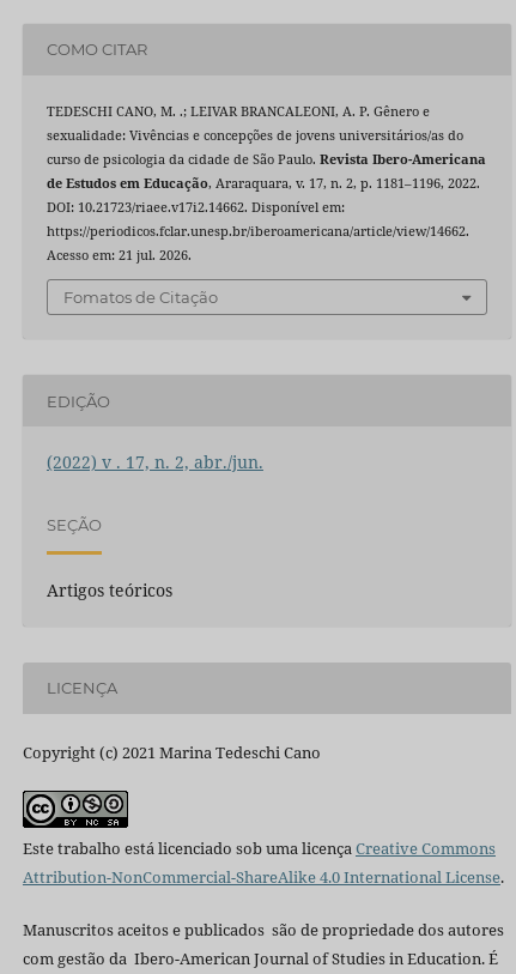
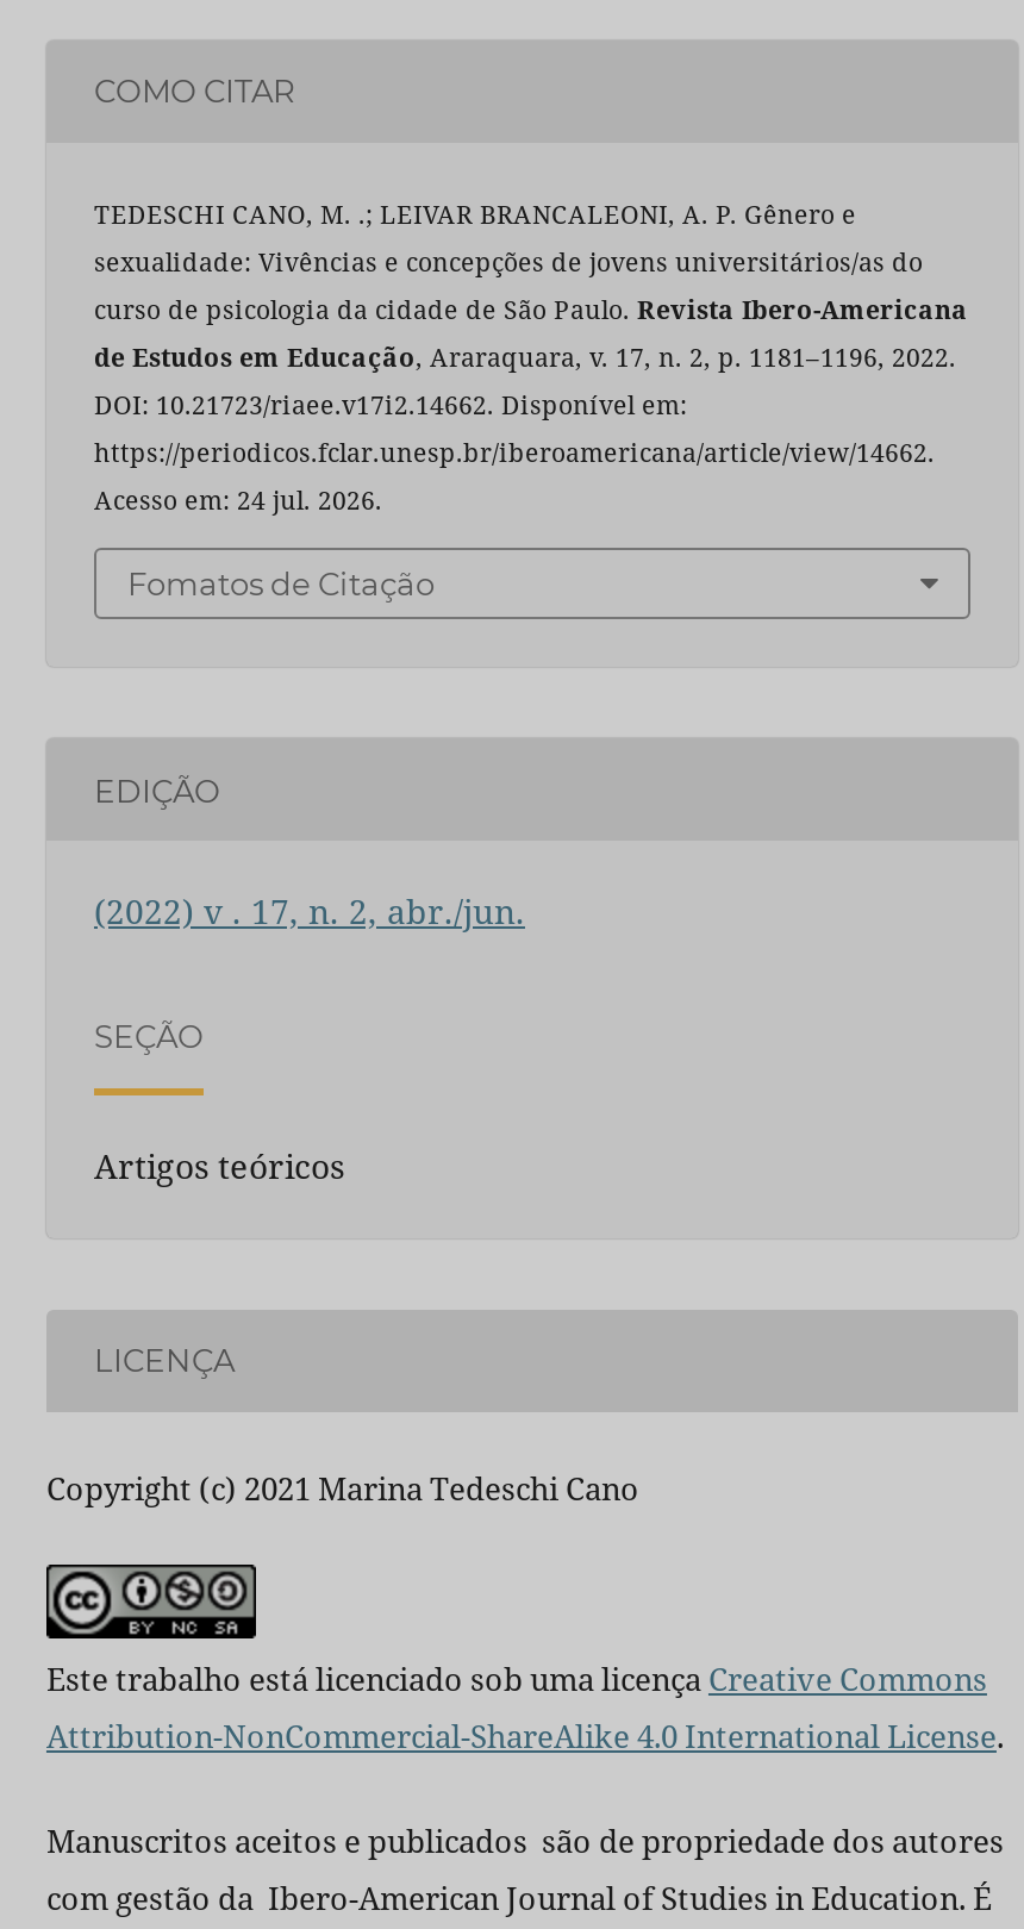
- Acesso em: 21 jul. 2026.
+ Acesso em: 24 jul. 2026.
